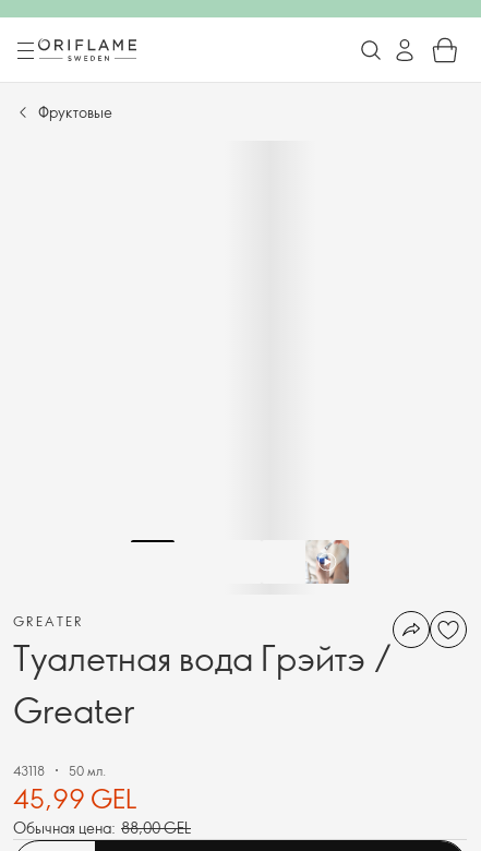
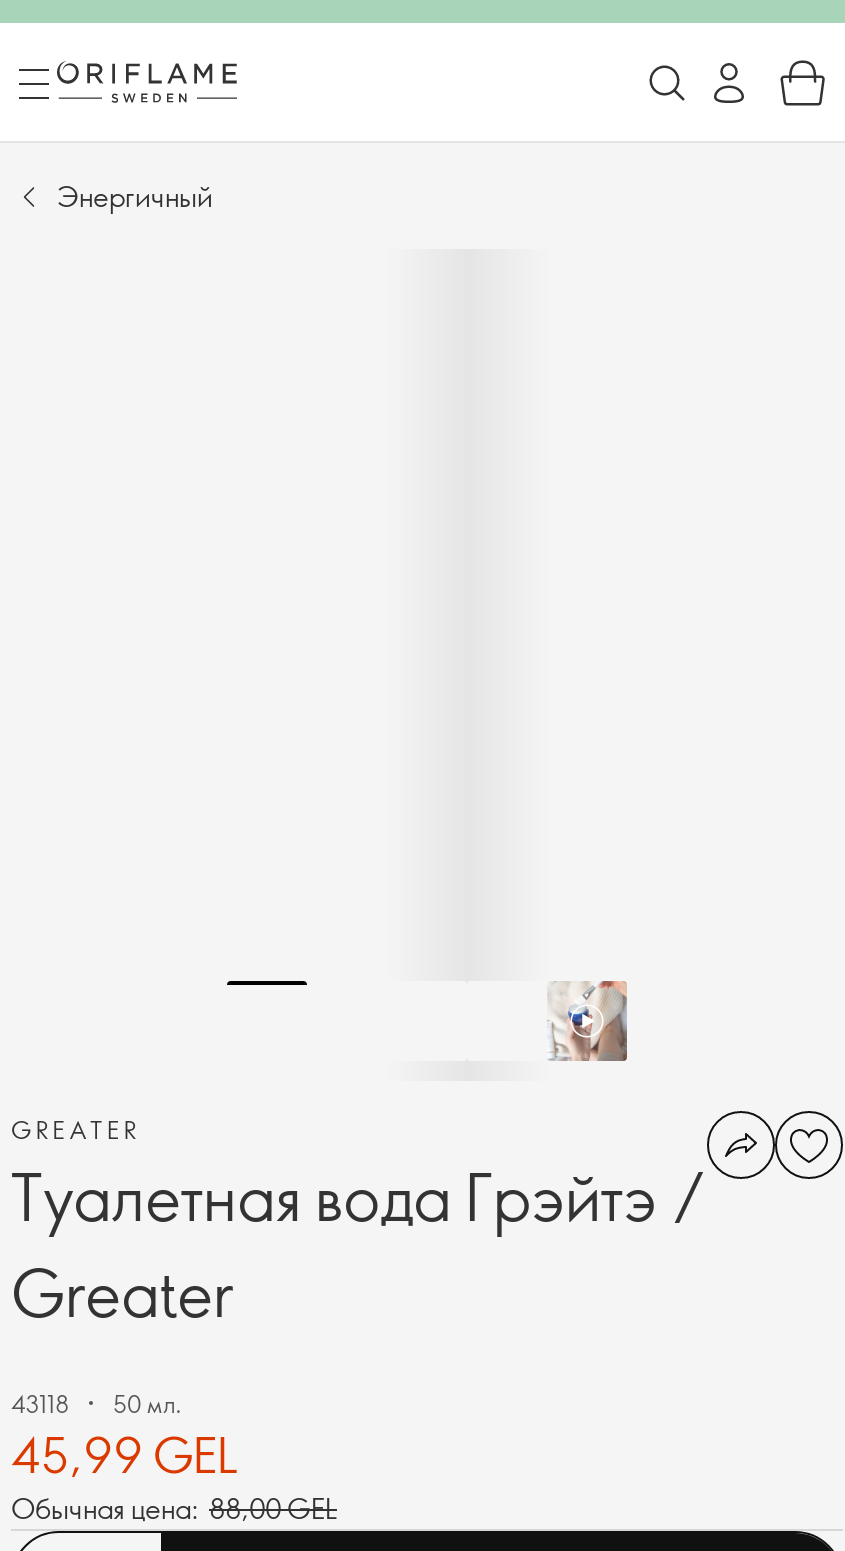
- Фруктовые
+ Энергичный
